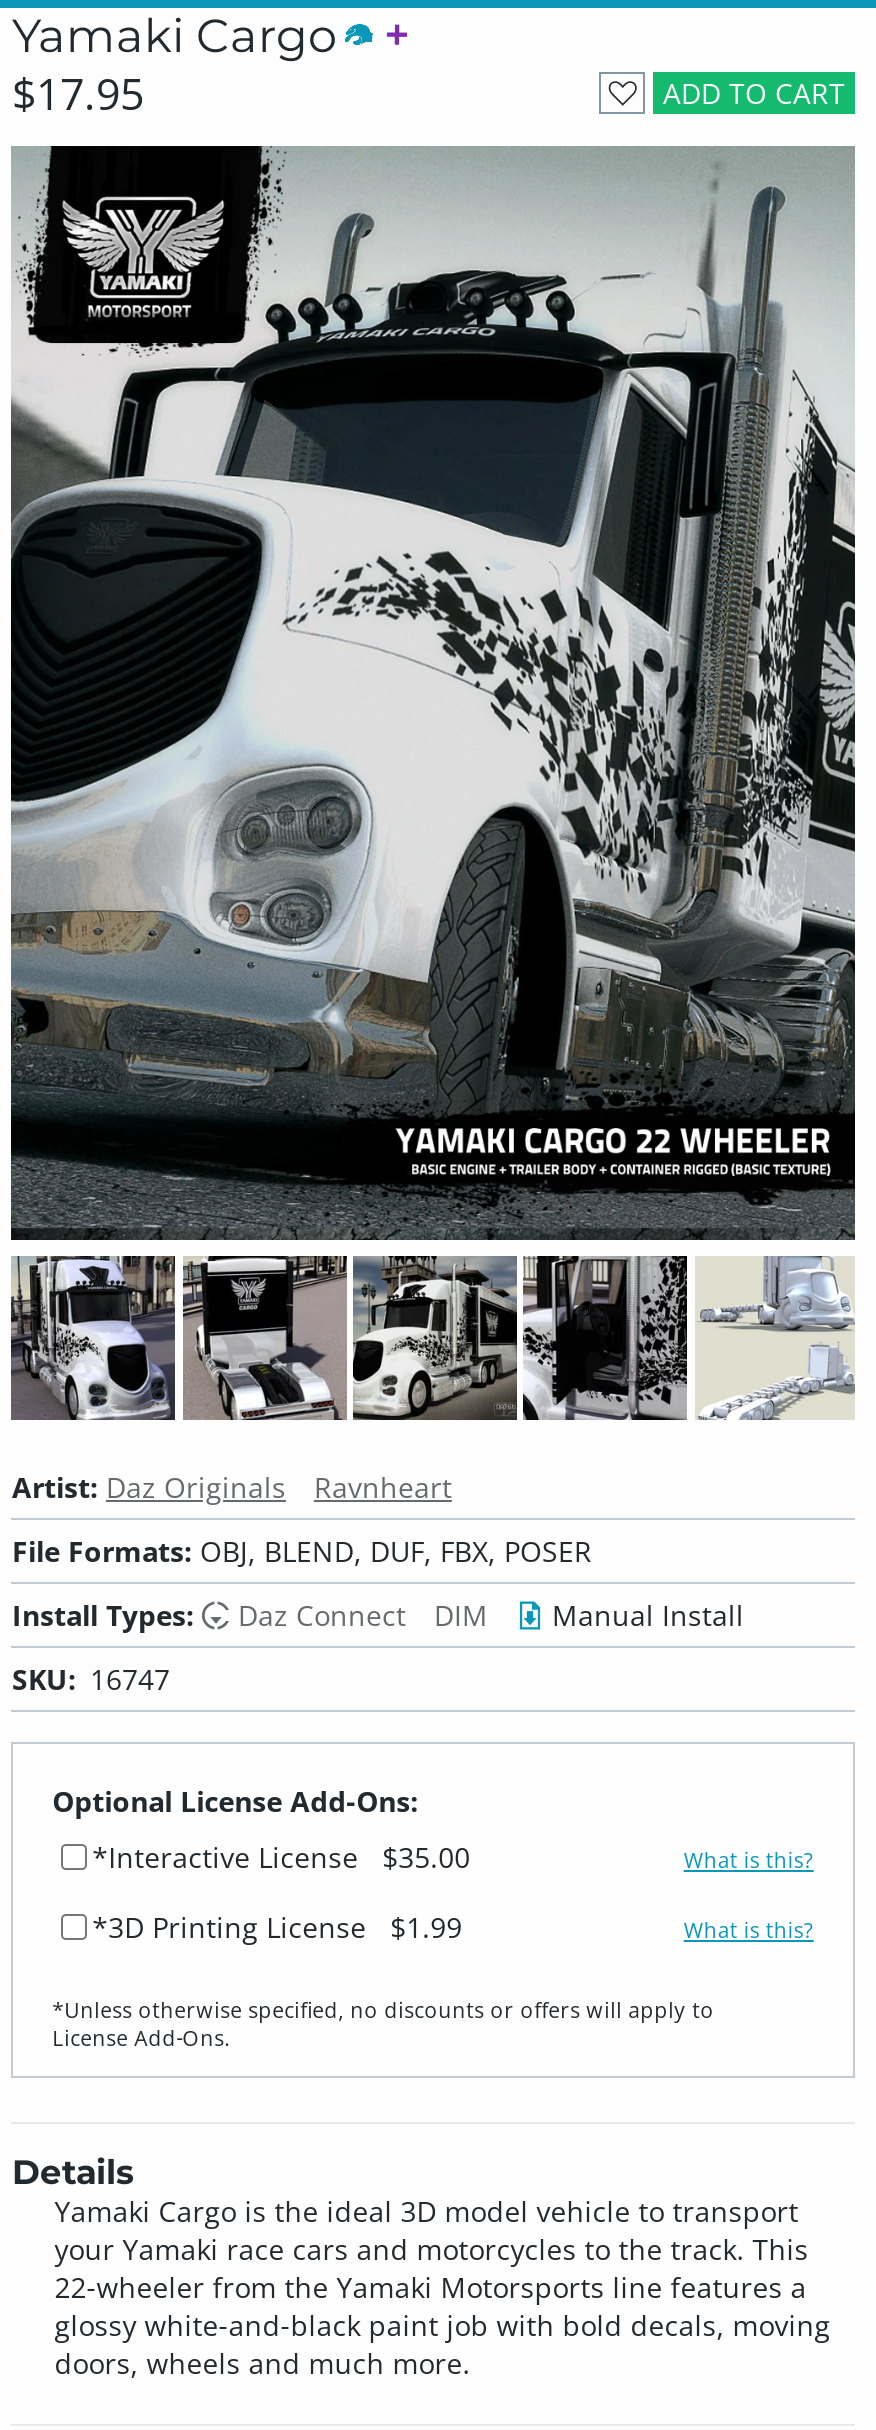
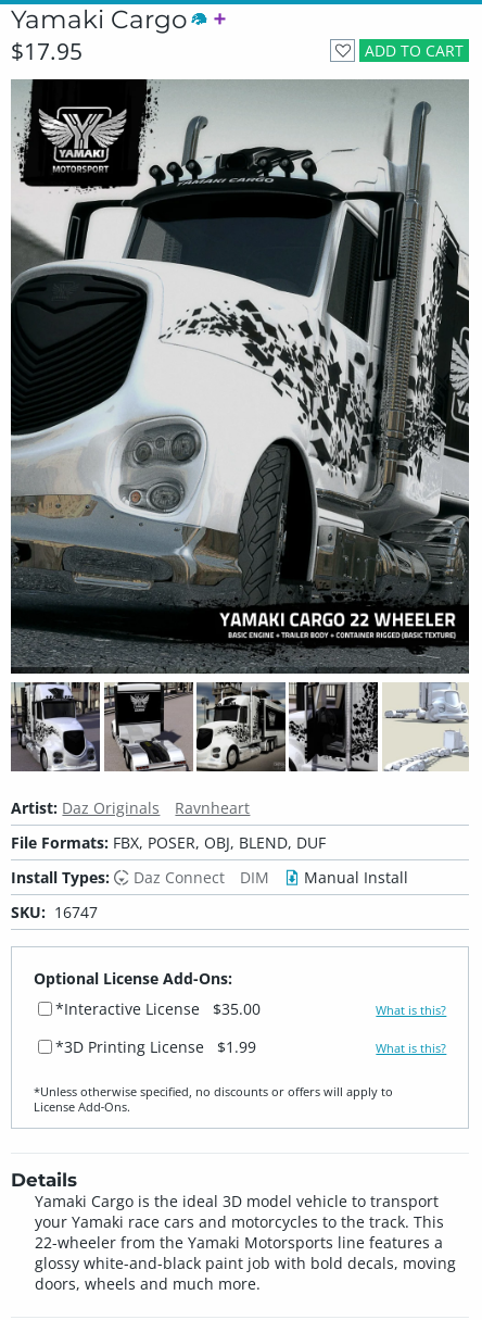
- File Formats: OBJ, BLEND, DUF, FBX, POSER
+ File Formats: FBX, POSER, OBJ, BLEND, DUF
